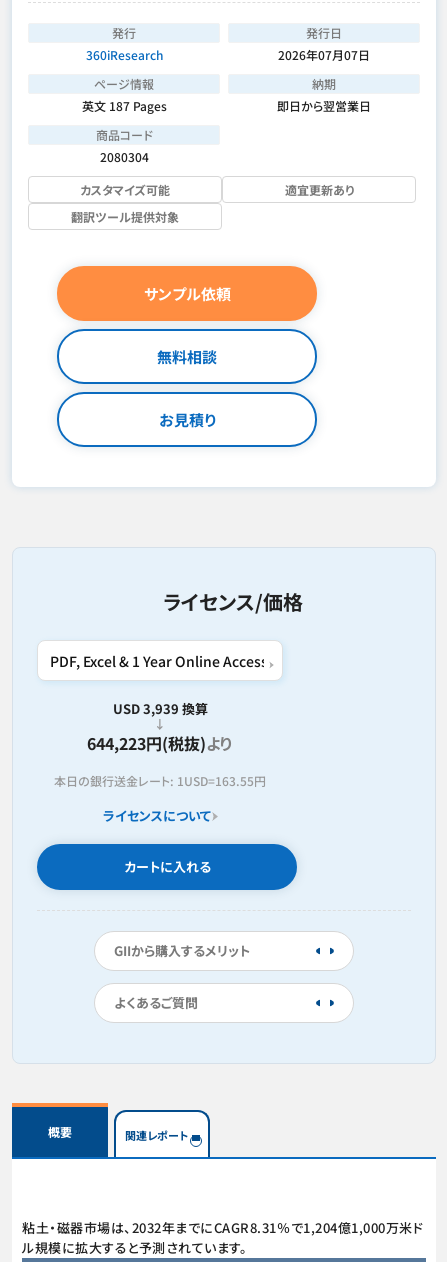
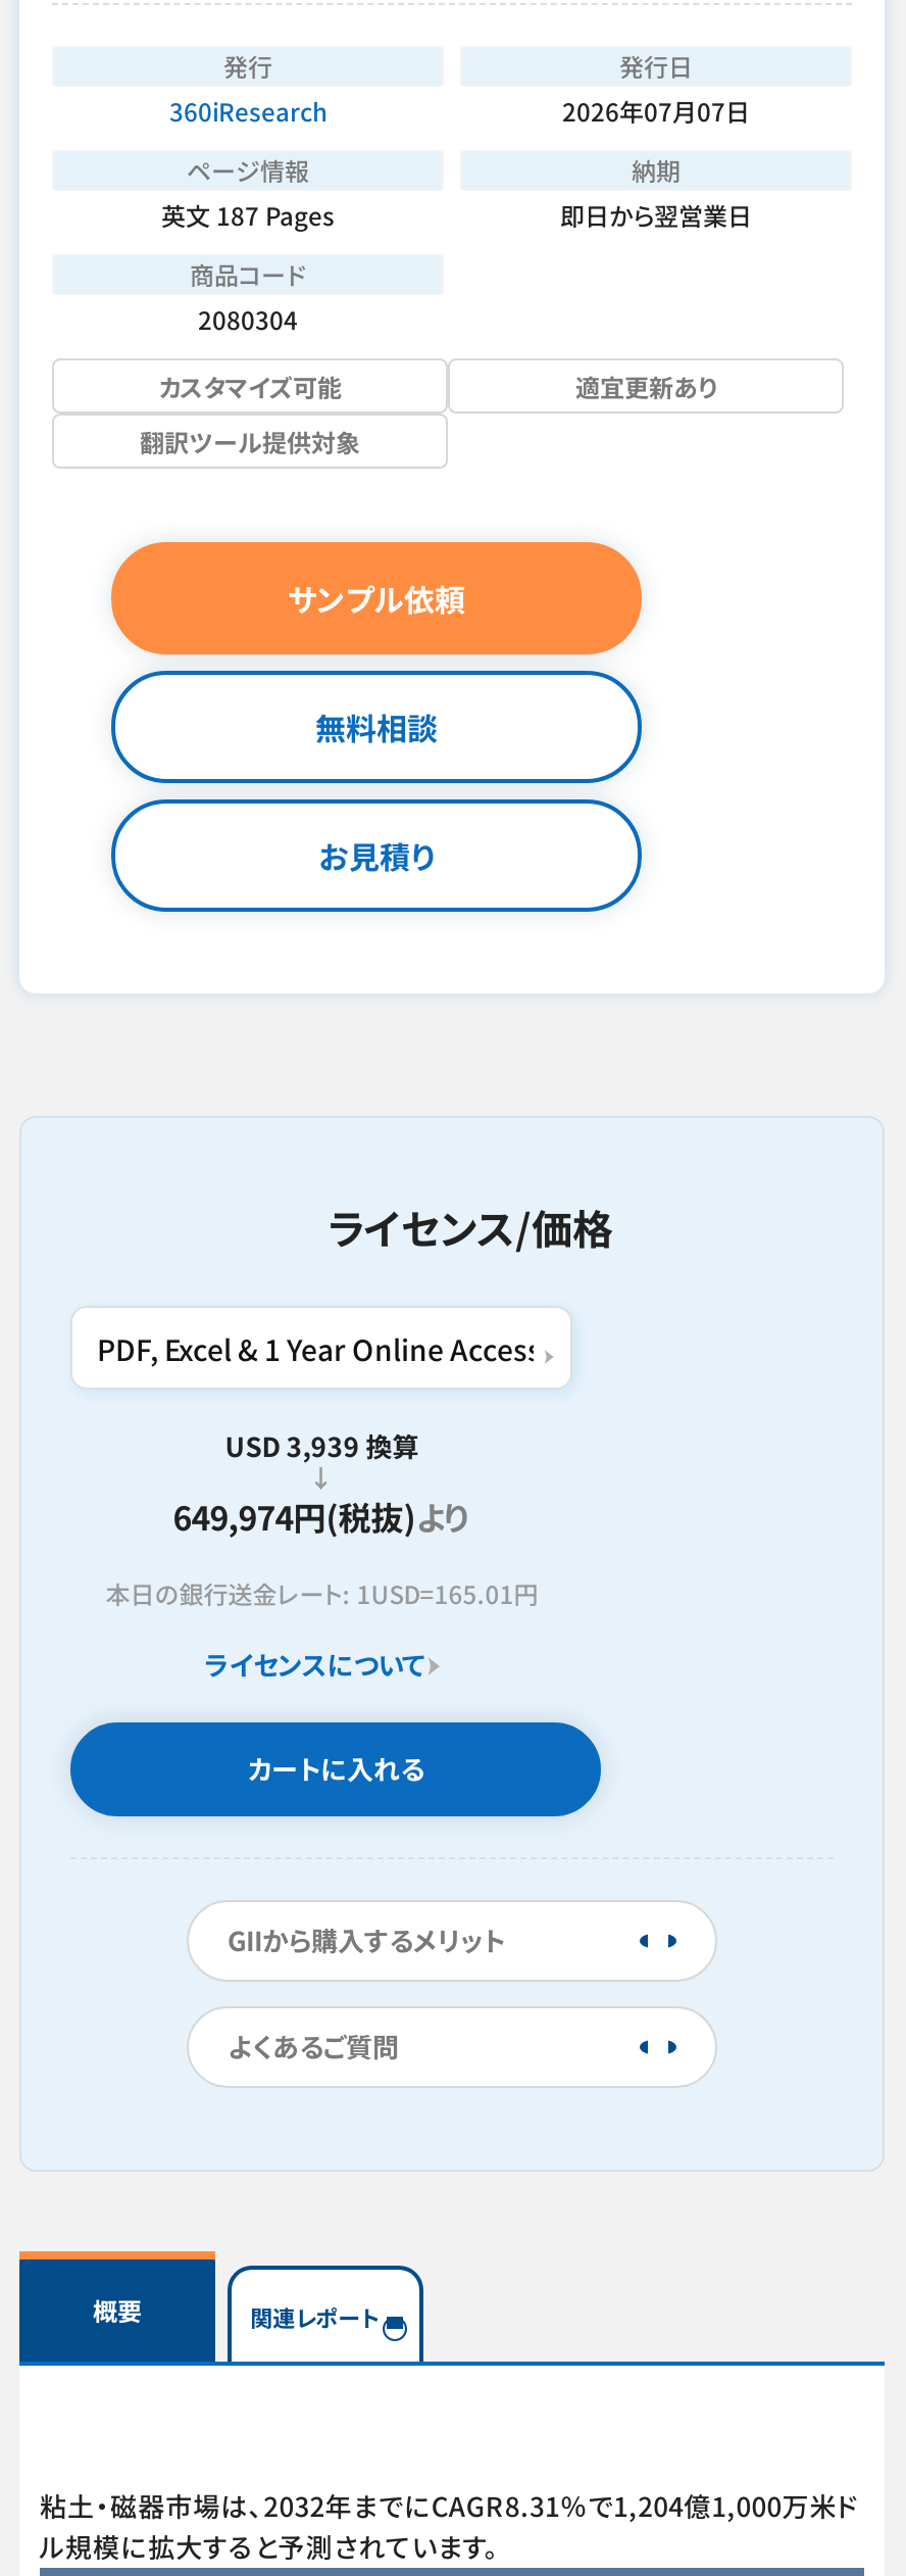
- 644,223円(税抜)より
+ 649,974円(税抜)より

- 本日の銀行送金レート: 1USD=163.55円
+ 本日の銀行送金レート: 1USD=165.01円
